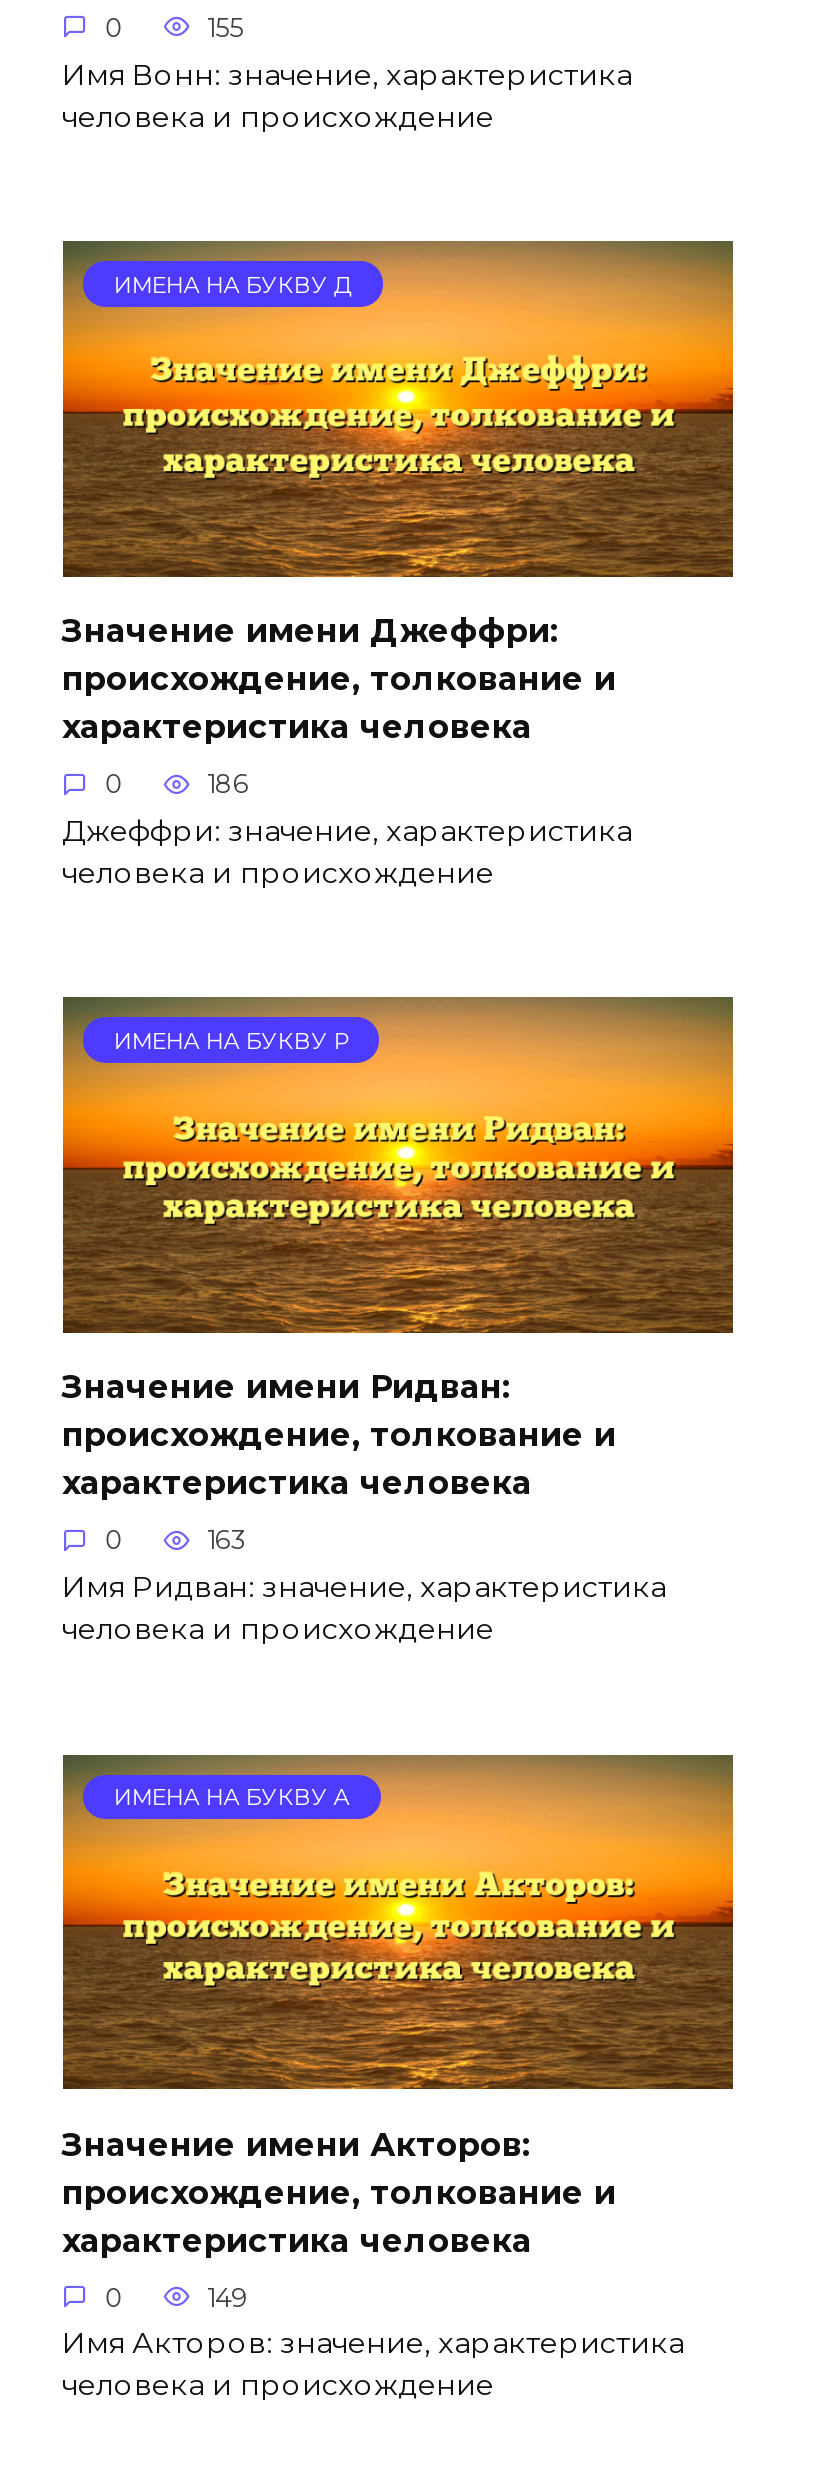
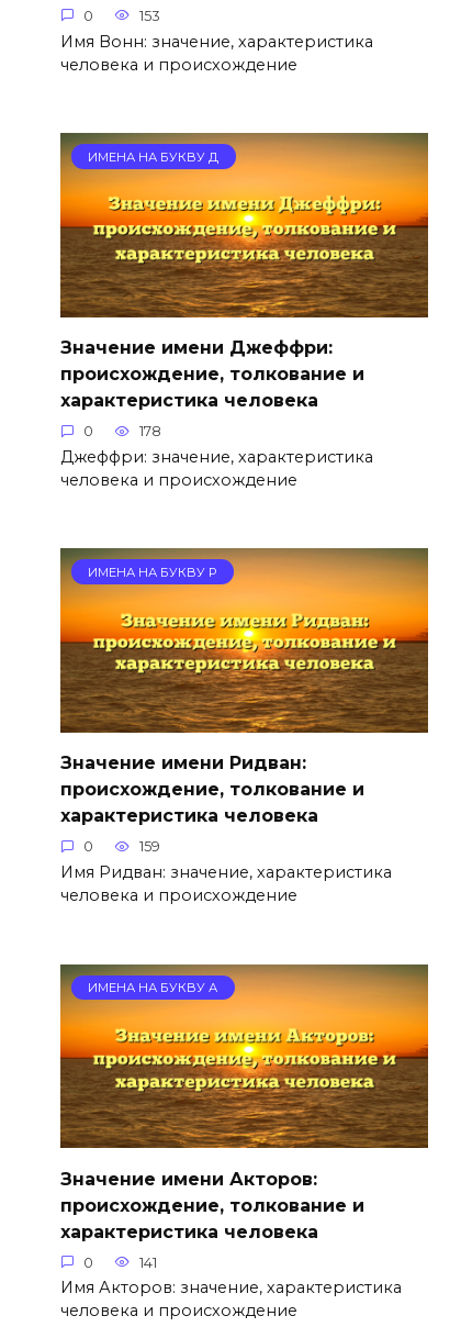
- 155
+ 153

- 186
+ 178

- 163
+ 159

- 149
+ 141
